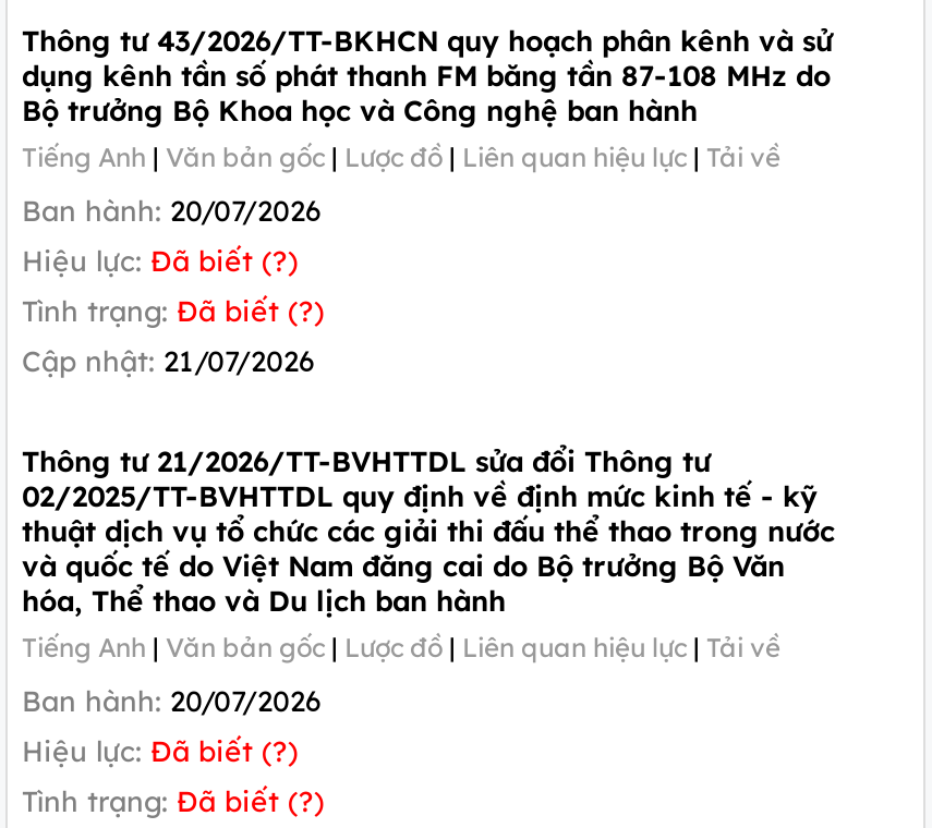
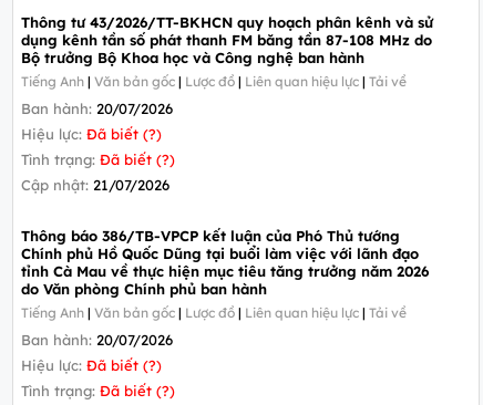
- Thông tư 21/2026/TT-BVHTTDL sửa đổi Thông tư
- 02/2025/TT-BVHTTDL quy định về định mức kinh tế - kỹ
- thuật dịch vụ tổ chức các giải thi đấu thể thao trong nước
- và quốc tế do Việt Nam đăng cai do Bộ trưởng Bộ Văn
- hóa, Thể thao và Du lịch ban hành
+ Thông báo 386/TB-VPCP kết luận của Phó Thủ tướng
+ Chính phủ Hồ Quốc Dũng tại buổi làm việc với lãnh đạo
+ tỉnh Cà Mau về thực hiện mục tiêu tăng trưởng năm 2026
+ do Văn phòng Chính phủ ban hành
